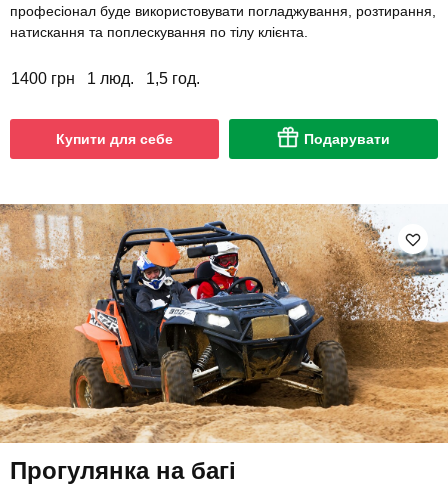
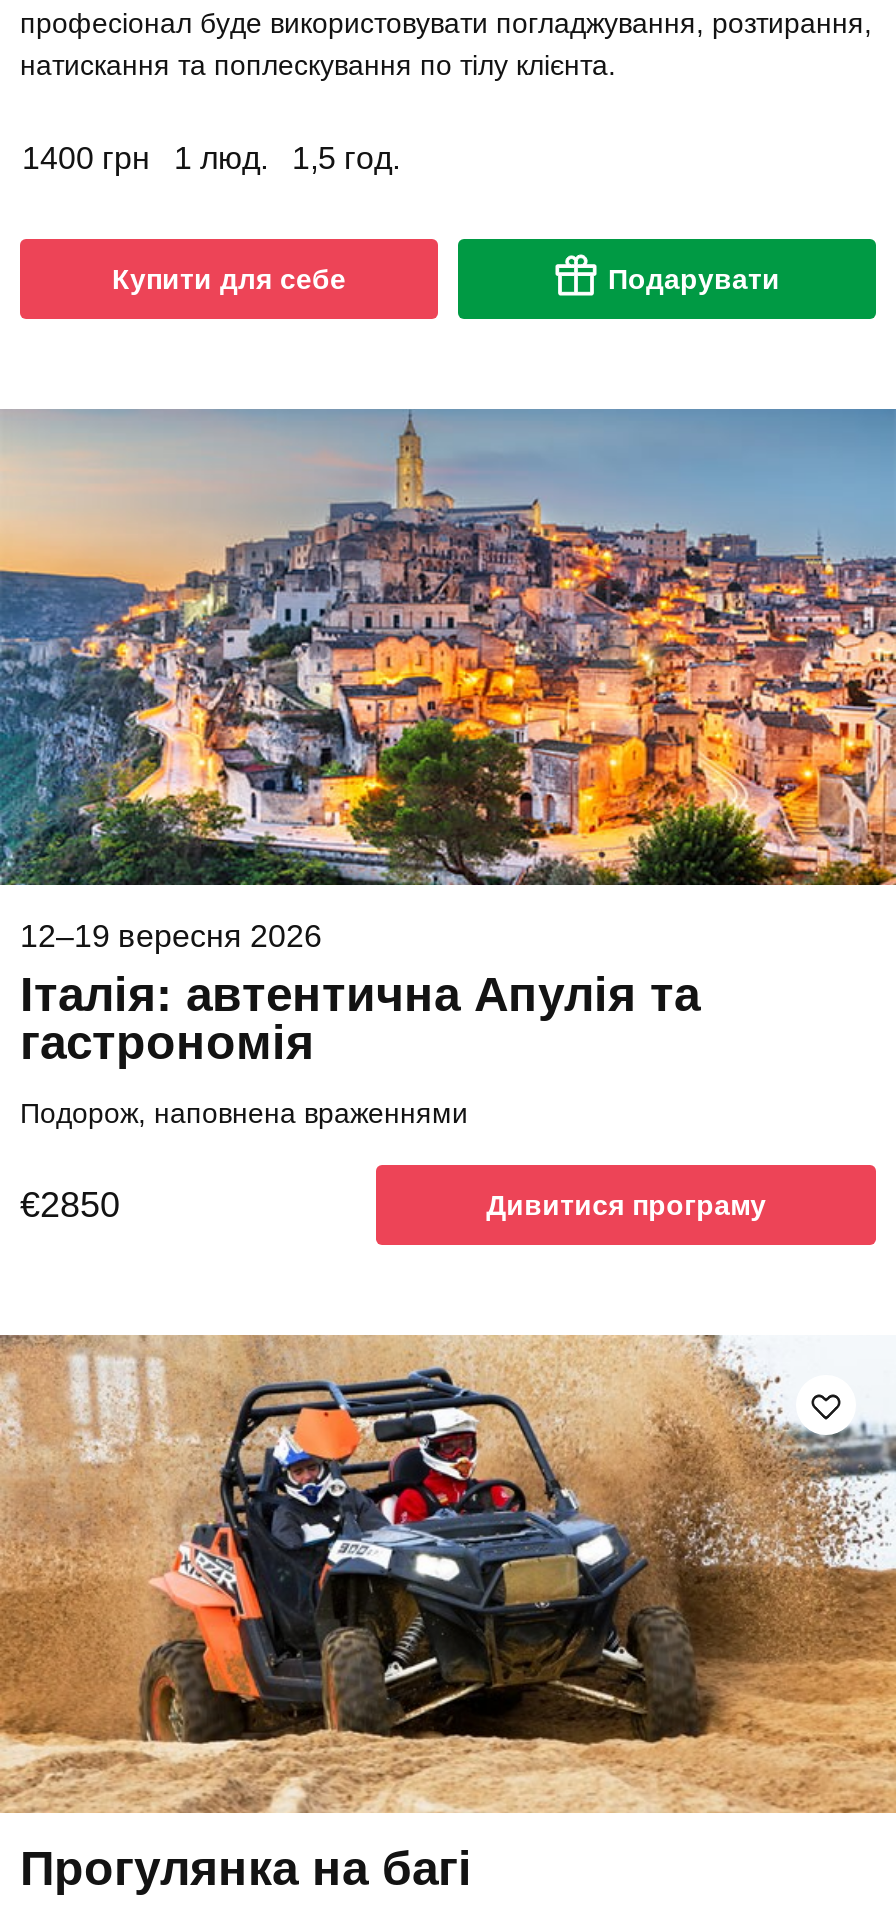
+ [image]
+ 12–19 вересня 2026
+ Італія: автентична Апулія та
+ гастрономія
+ Подорож, наповнена враженнями
+ €2850
+ Дивитися програму
